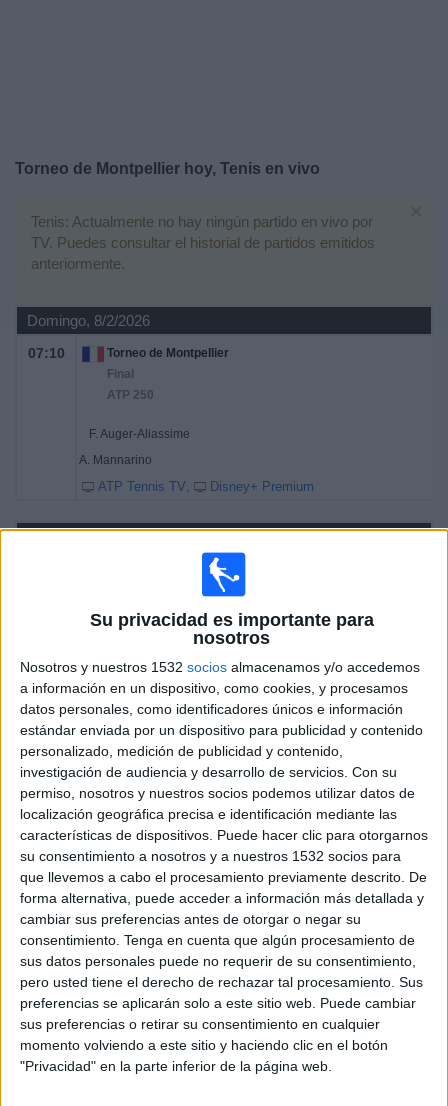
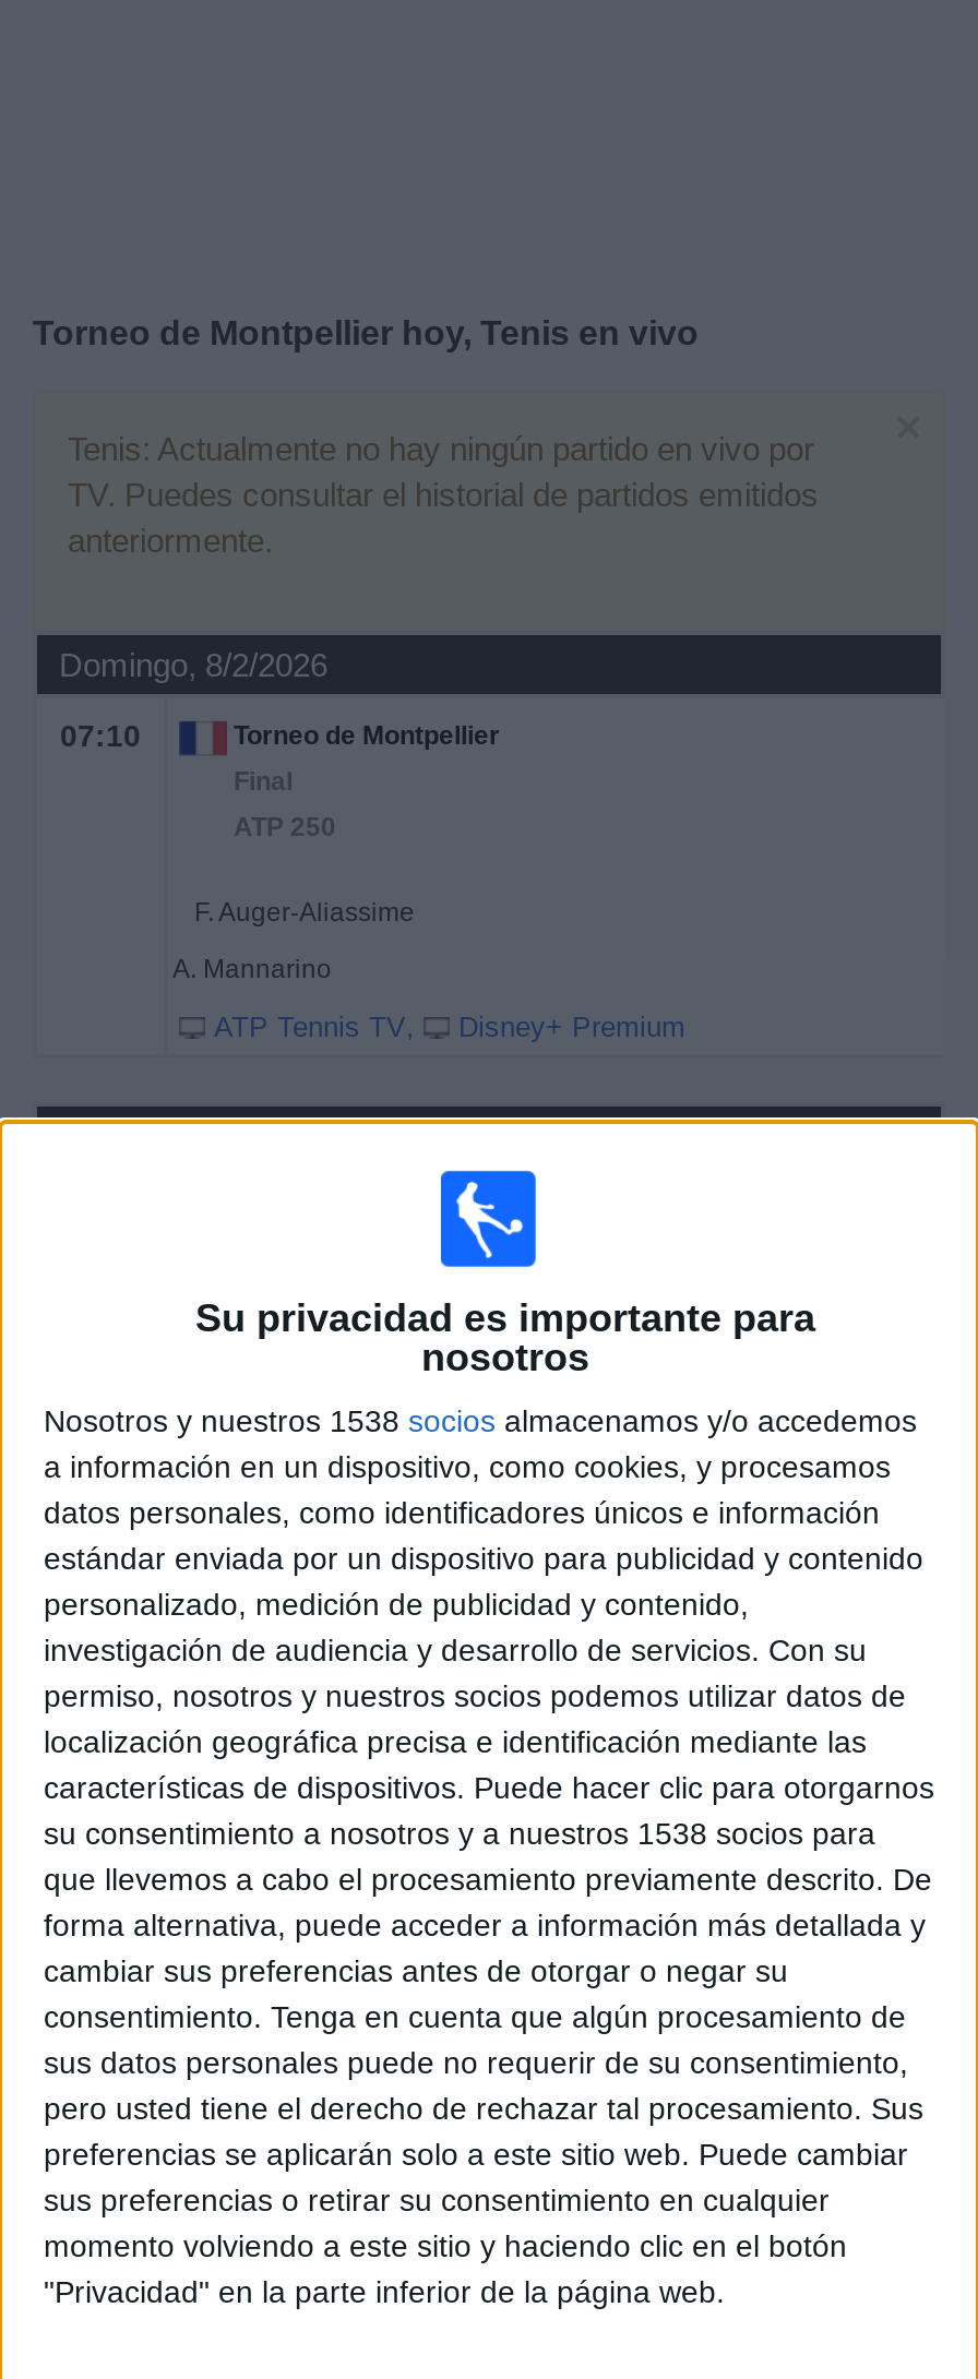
- Nosotros y nuestros 1532 socios almacenamos y/o accedemos
+ Nosotros y nuestros 1538 socios almacenamos y/o accedemos

- su consentimiento a nosotros y a nuestros 1532 socios para
+ su consentimiento a nosotros y a nuestros 1538 socios para
